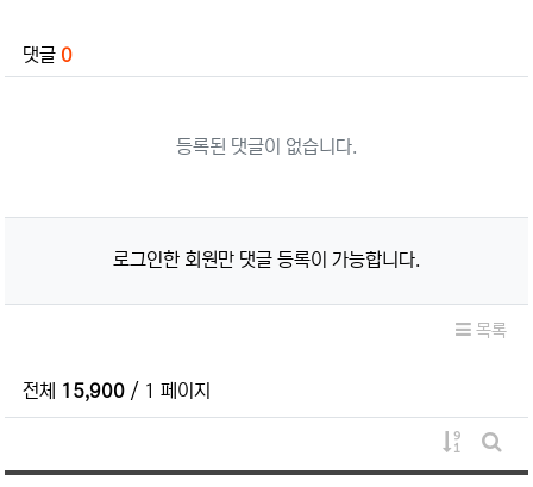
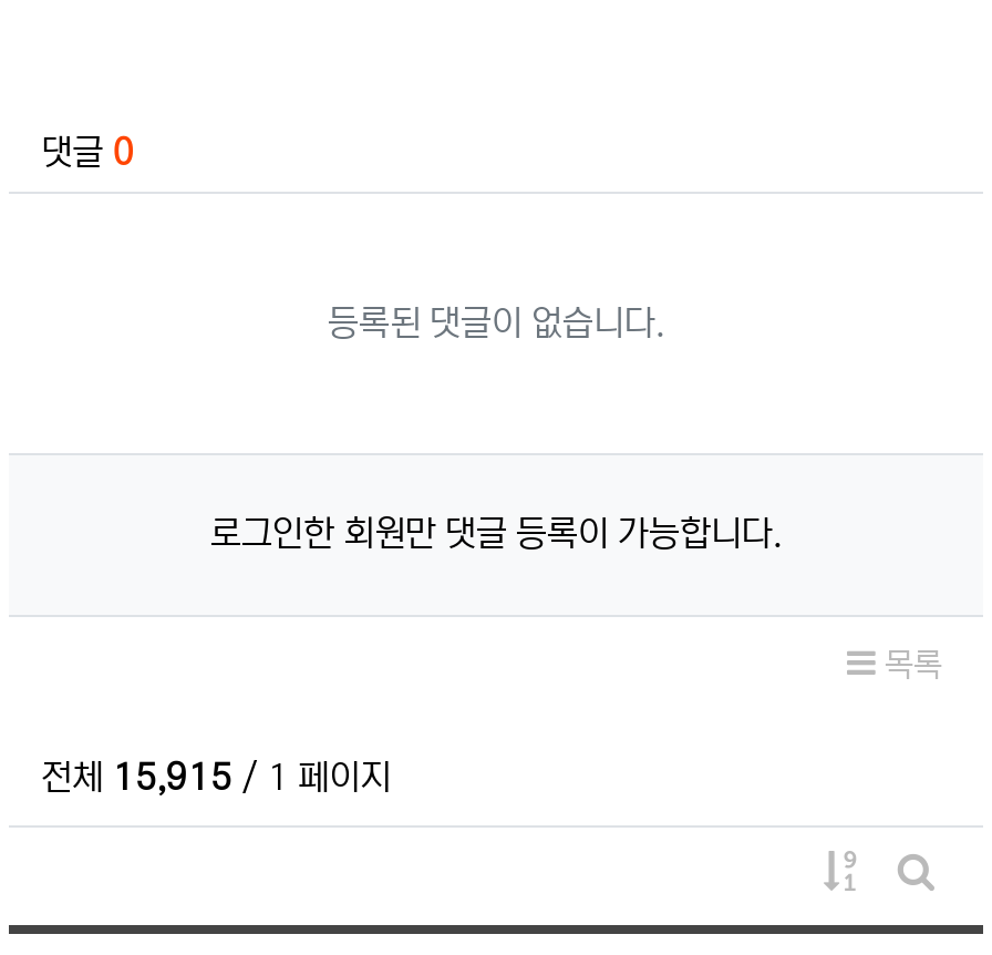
- 전체 15,900 / 1 페이지
+ 전체 15,915 / 1 페이지
